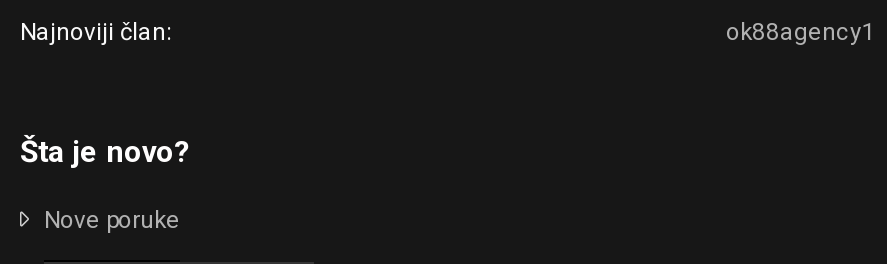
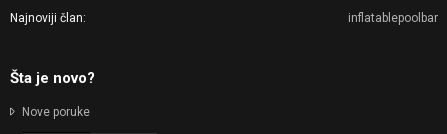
- ok88agency1
+ inflatablepoolbar
